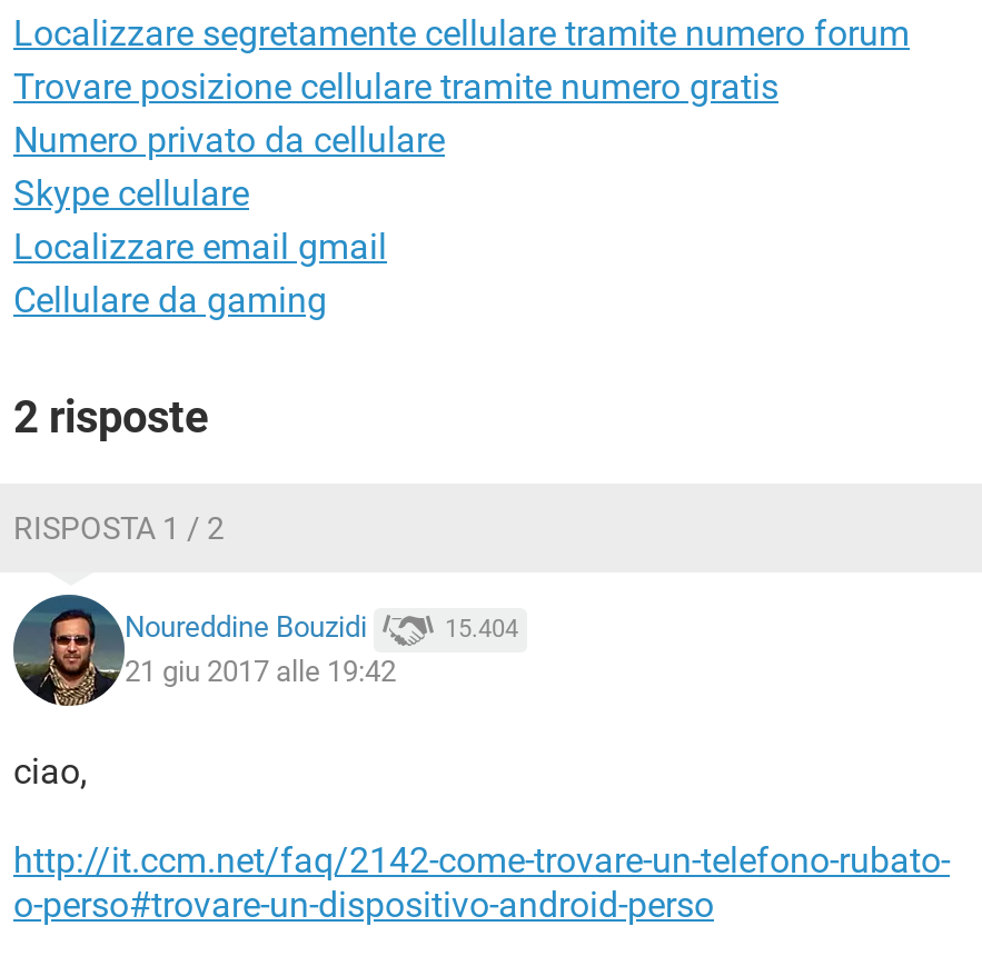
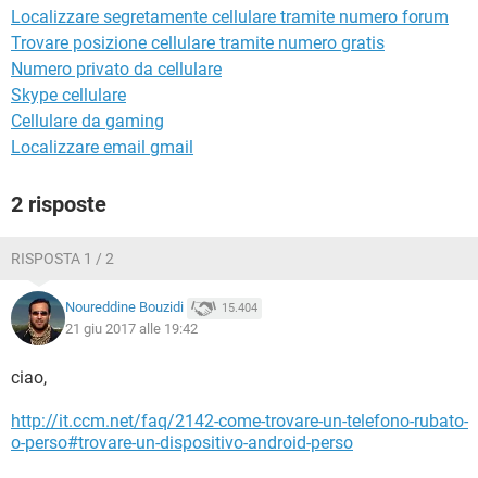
moved down: Localizzare email gmail

moved up: Cellulare da gaming
